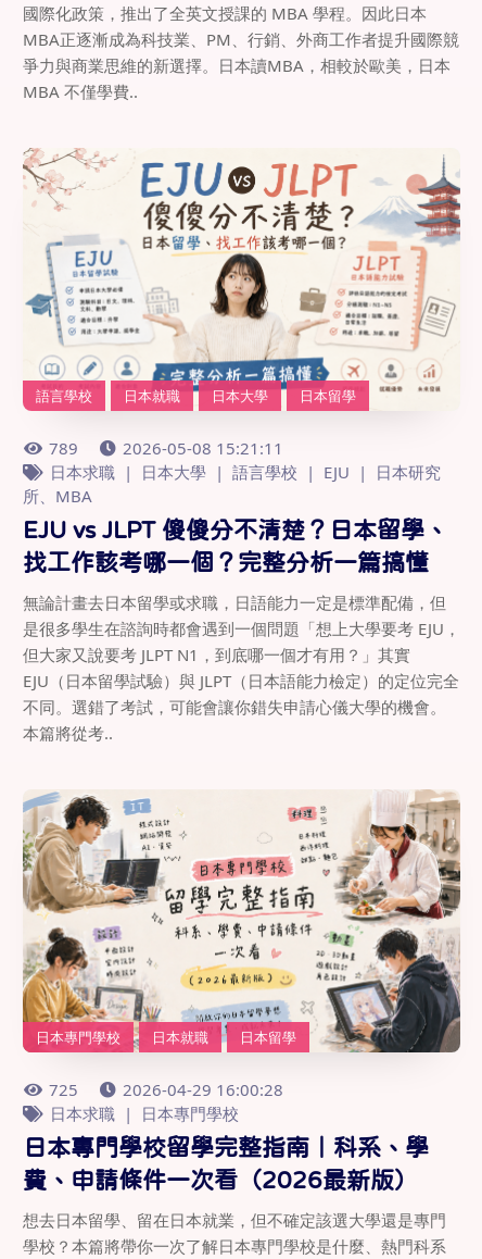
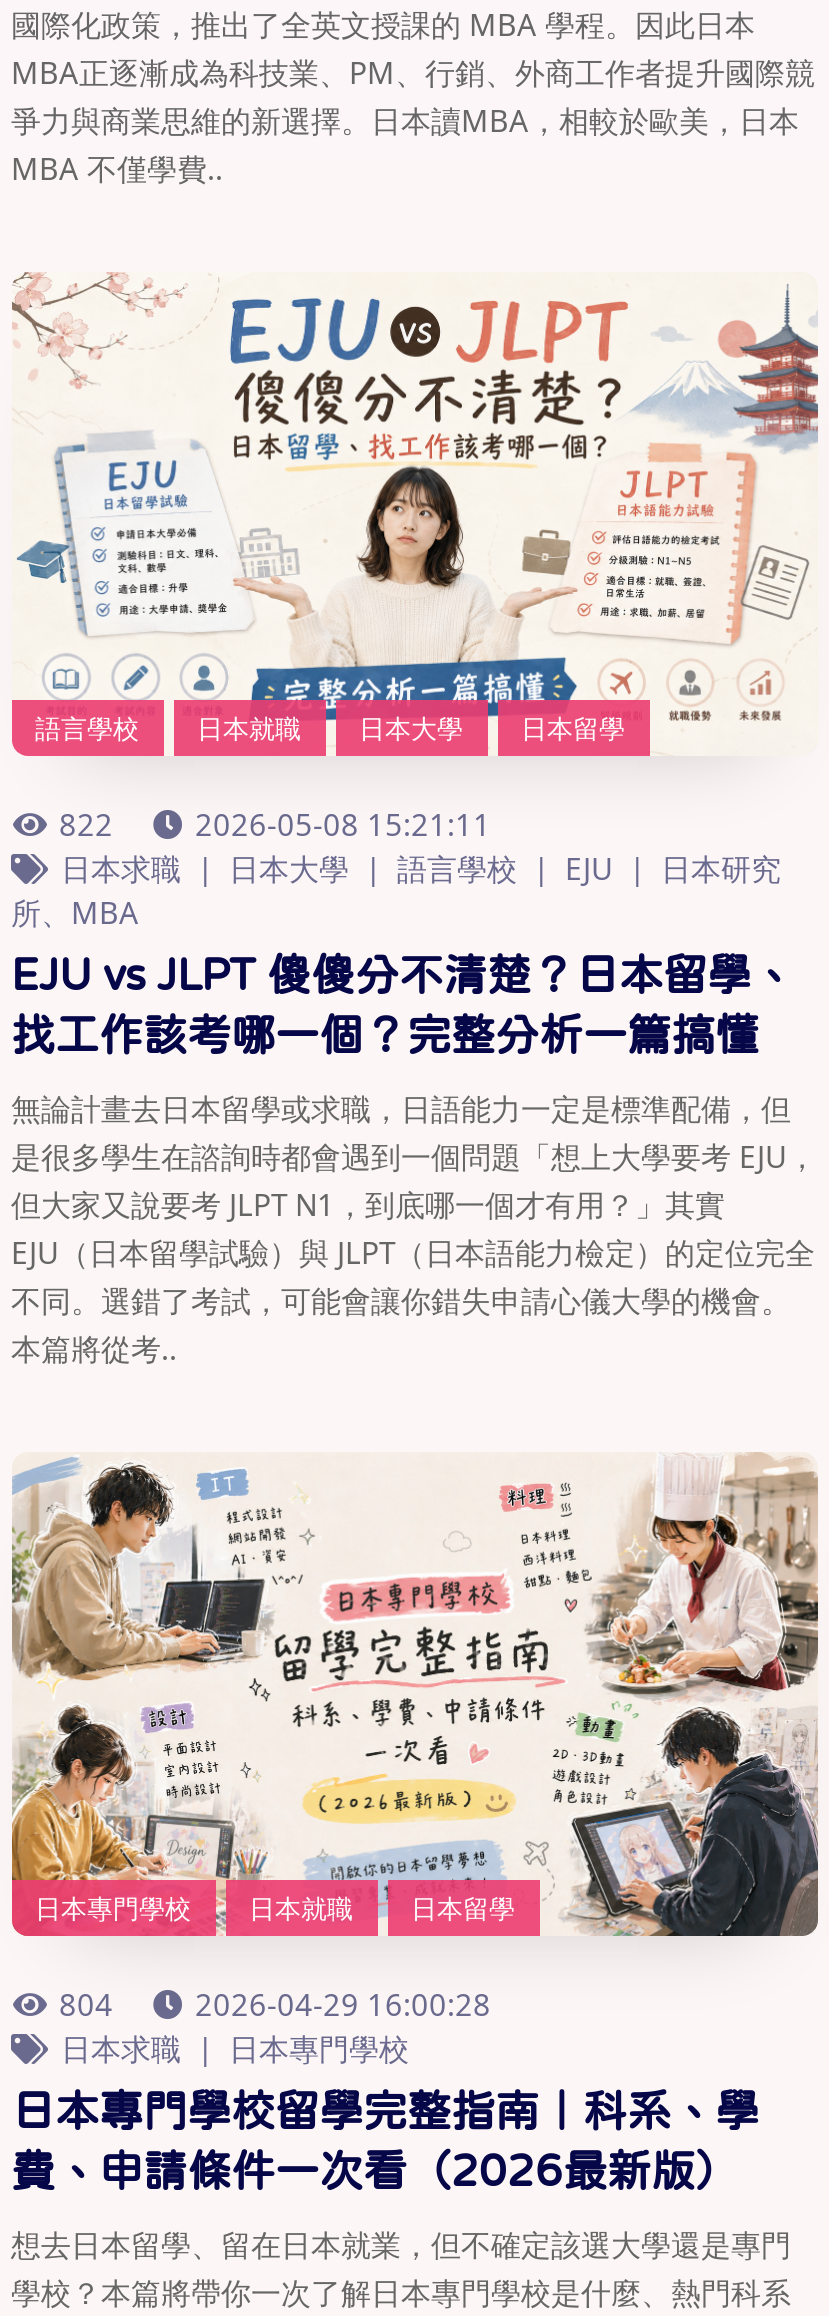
- 789
+ 822

- 725
+ 804
